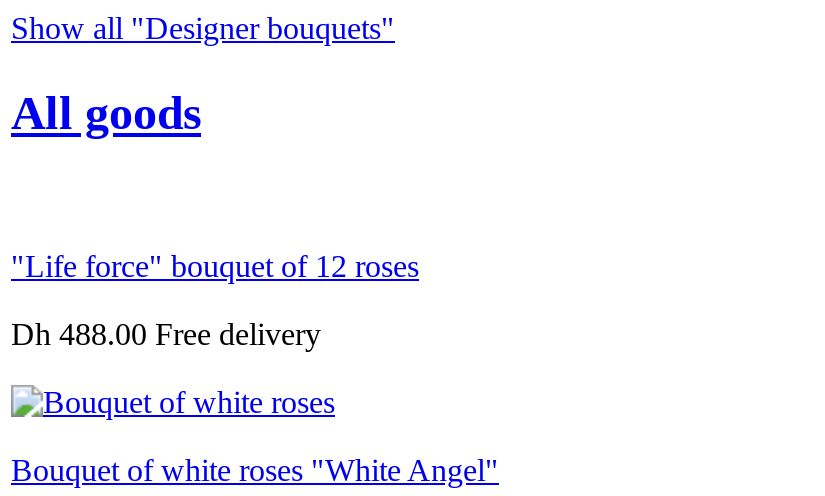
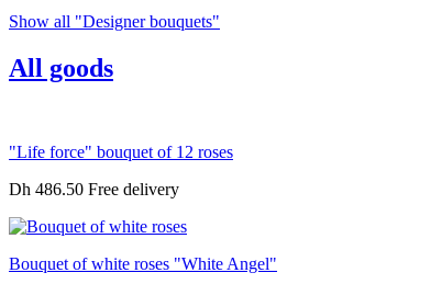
- Dh 488.00
+ Dh 486.50
